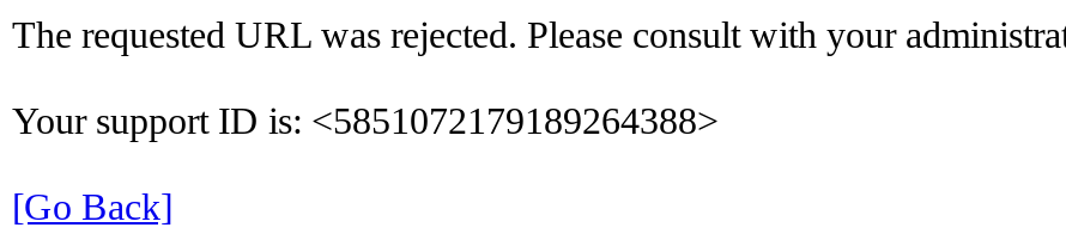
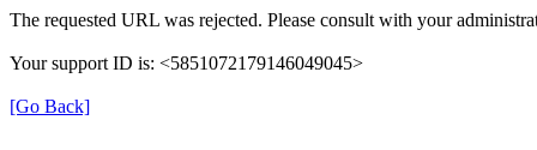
- Your support ID is: <5851072179189264388>
+ Your support ID is: <5851072179146049045>
